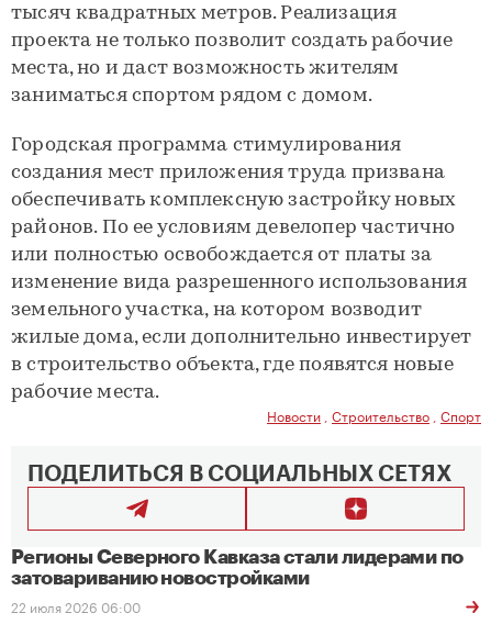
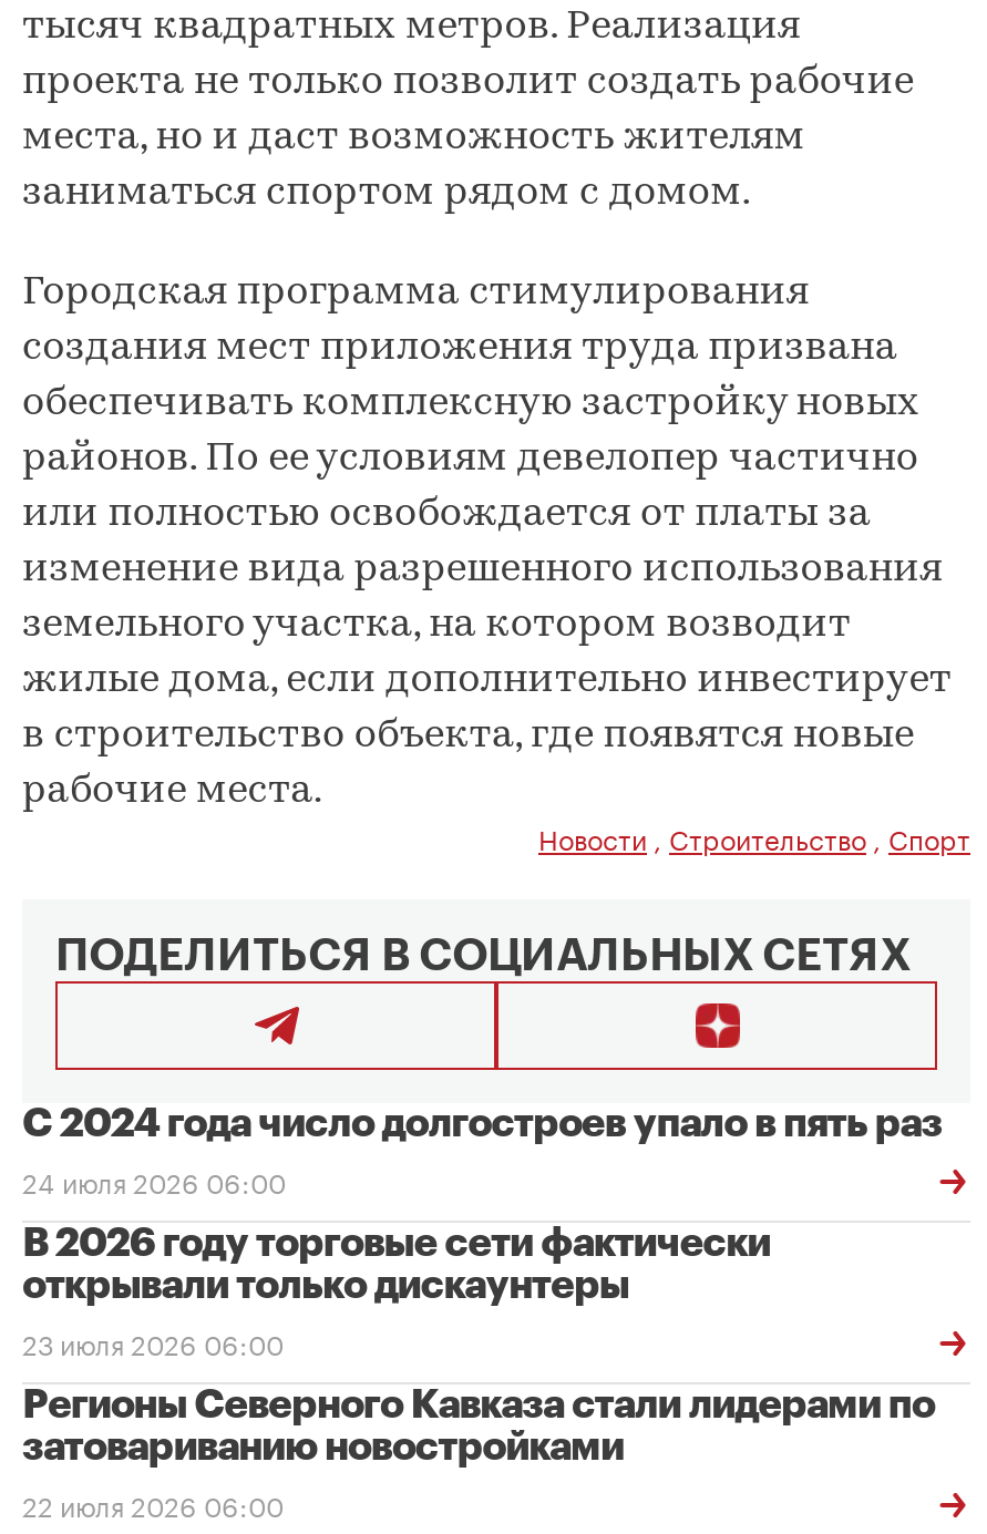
+ С 2024 года число долгостроев упало в пять раз
+ 24 июля 2026 06:00
+ В 2026 году торговые сети фактически
+ открывали только дискаунтеры
+ 23 июля 2026 06:00
